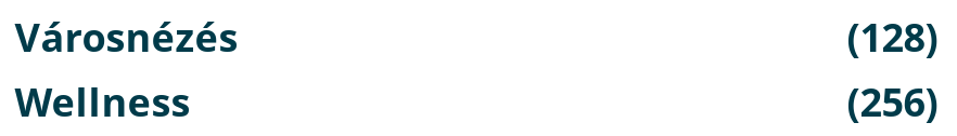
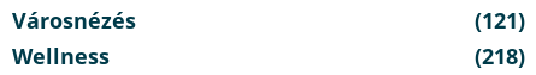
- (128)
+ (121)

- (256)
+ (218)
